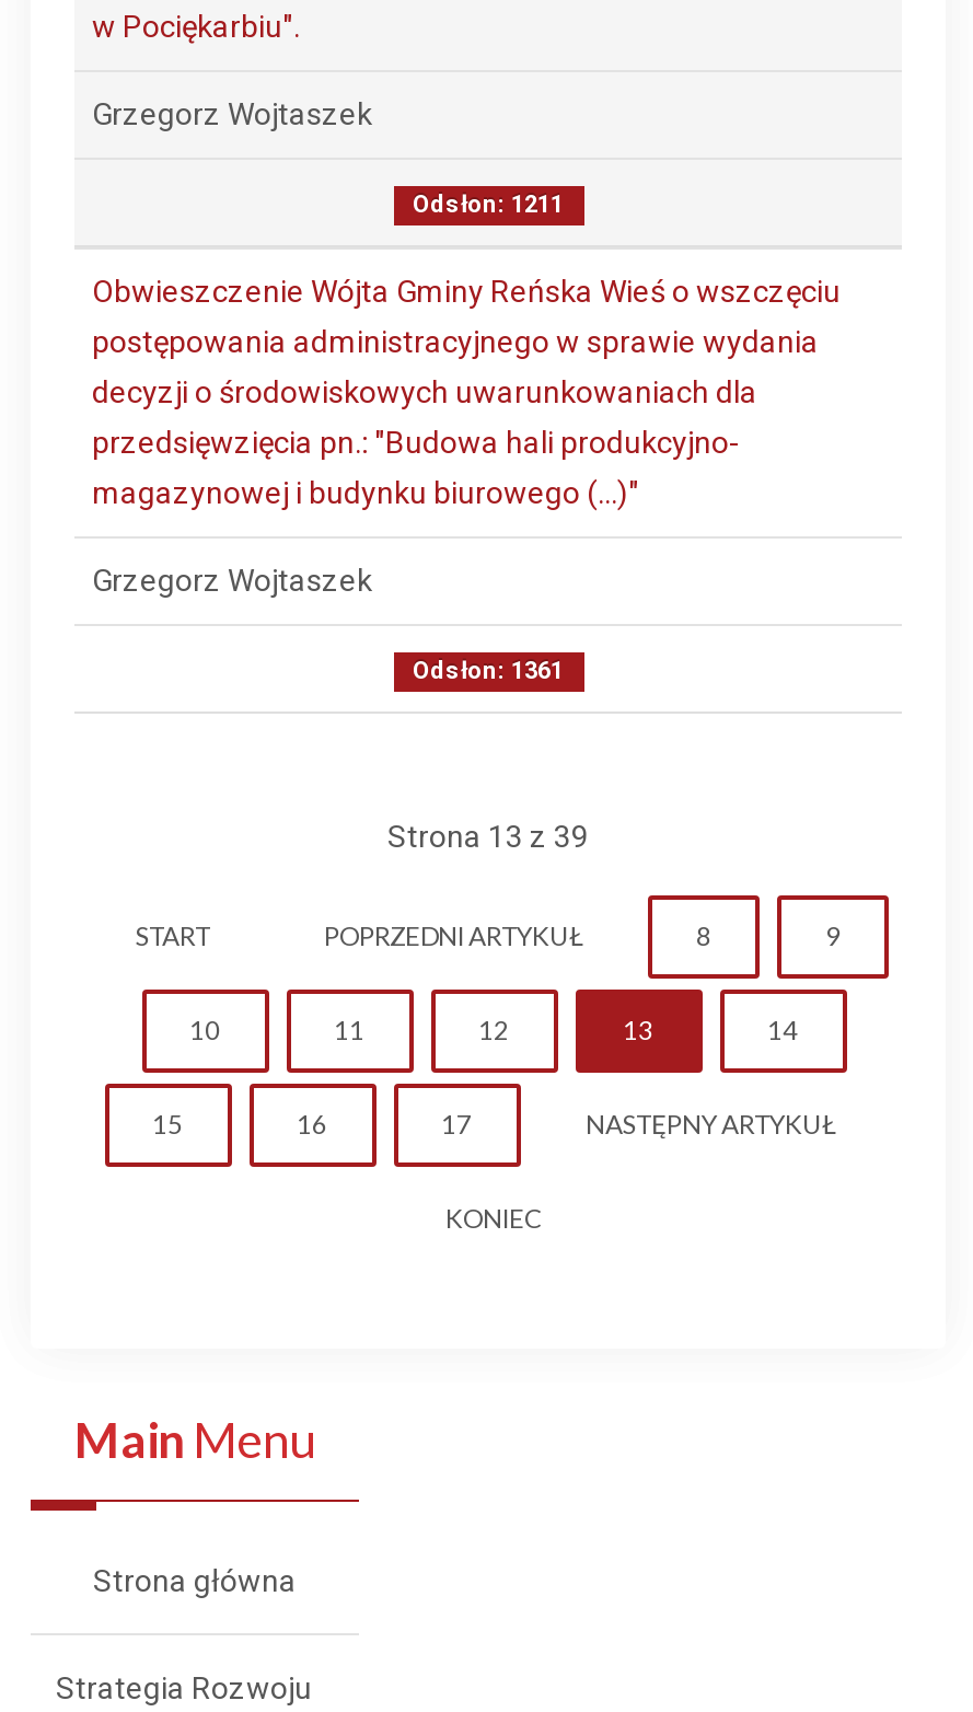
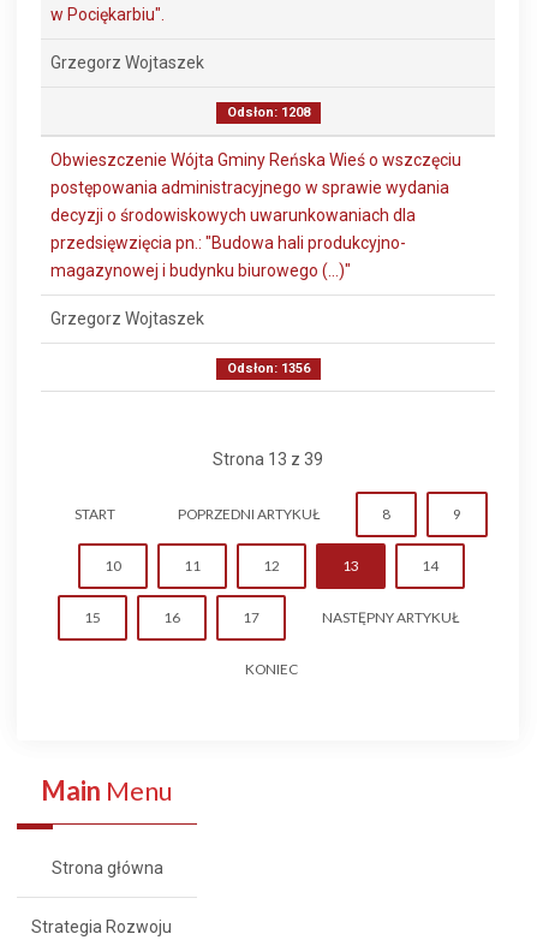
- Odsłon: 1211
+ Odsłon: 1208

- Odsłon: 1361
+ Odsłon: 1356
